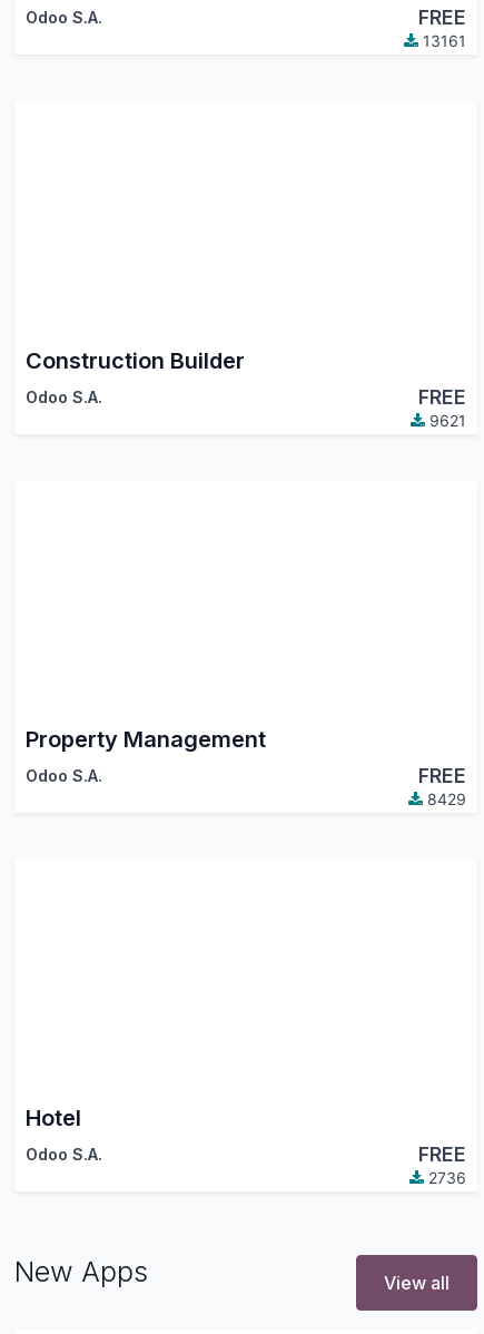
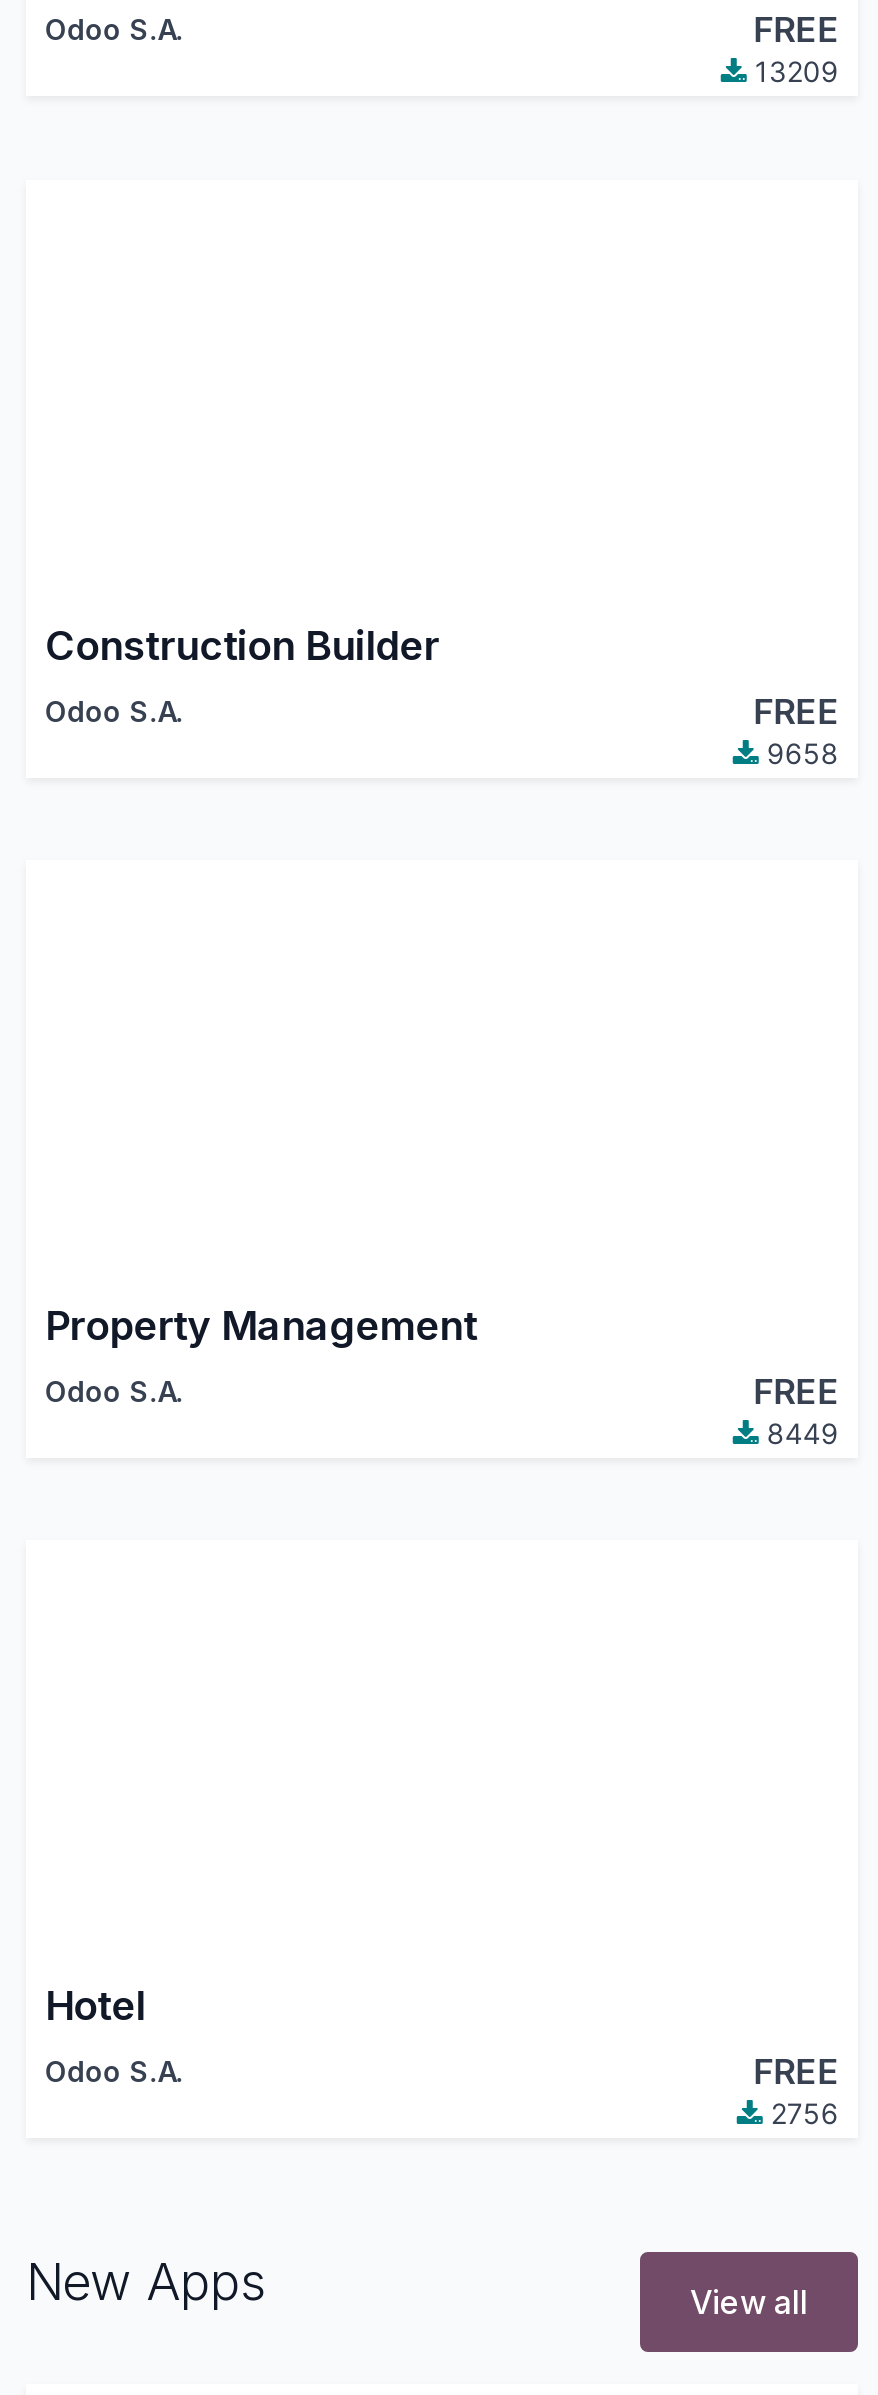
- 13161
+ 13209

- 9621
+ 9658

- 8429
+ 8449

- 2736
+ 2756
